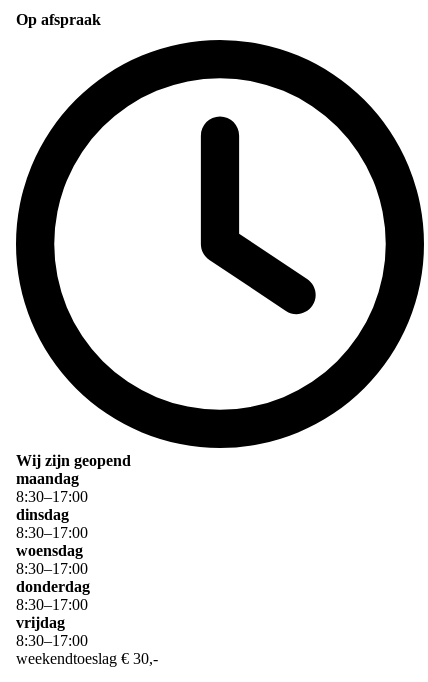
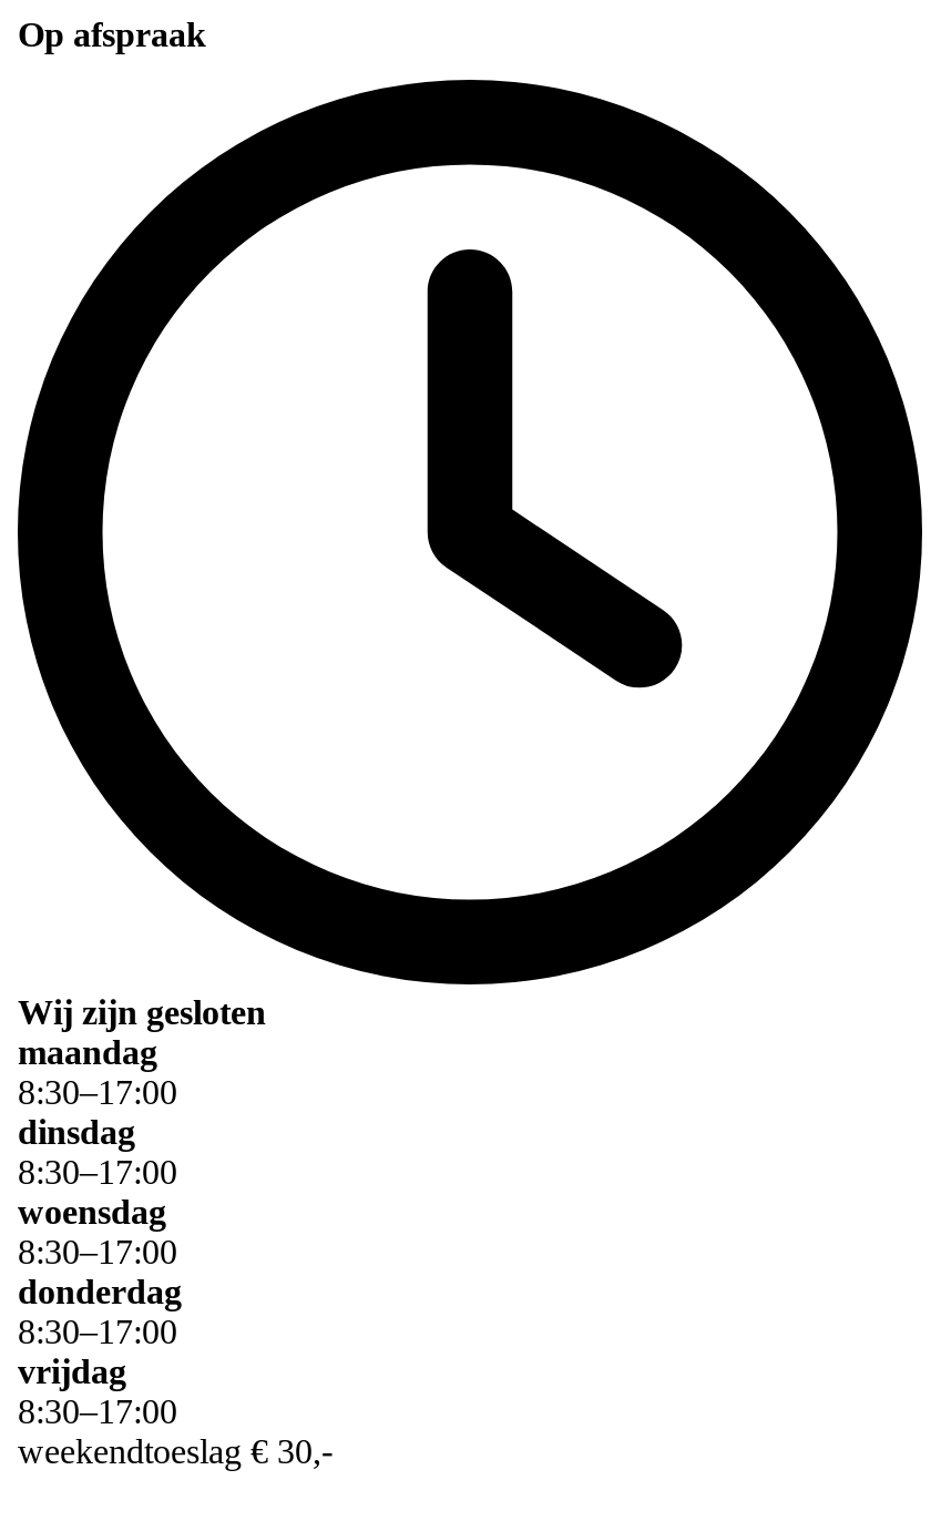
- Wij zijn geopend
+ Wij zijn gesloten
